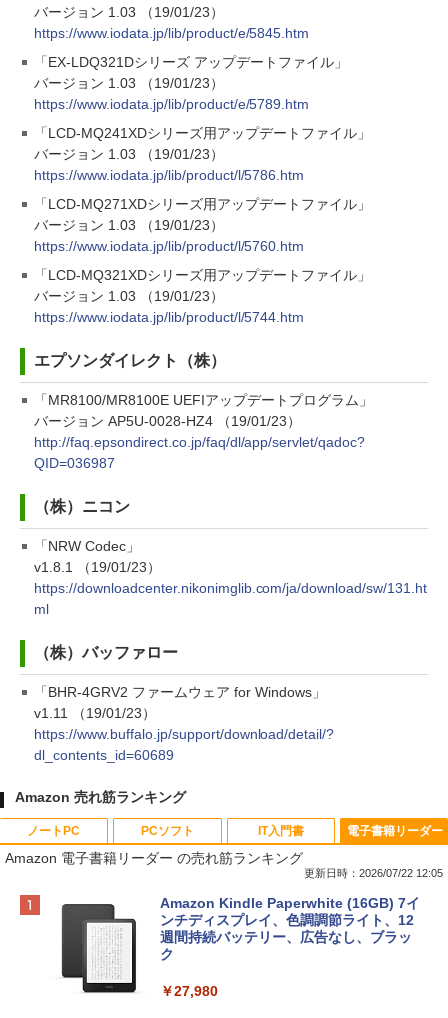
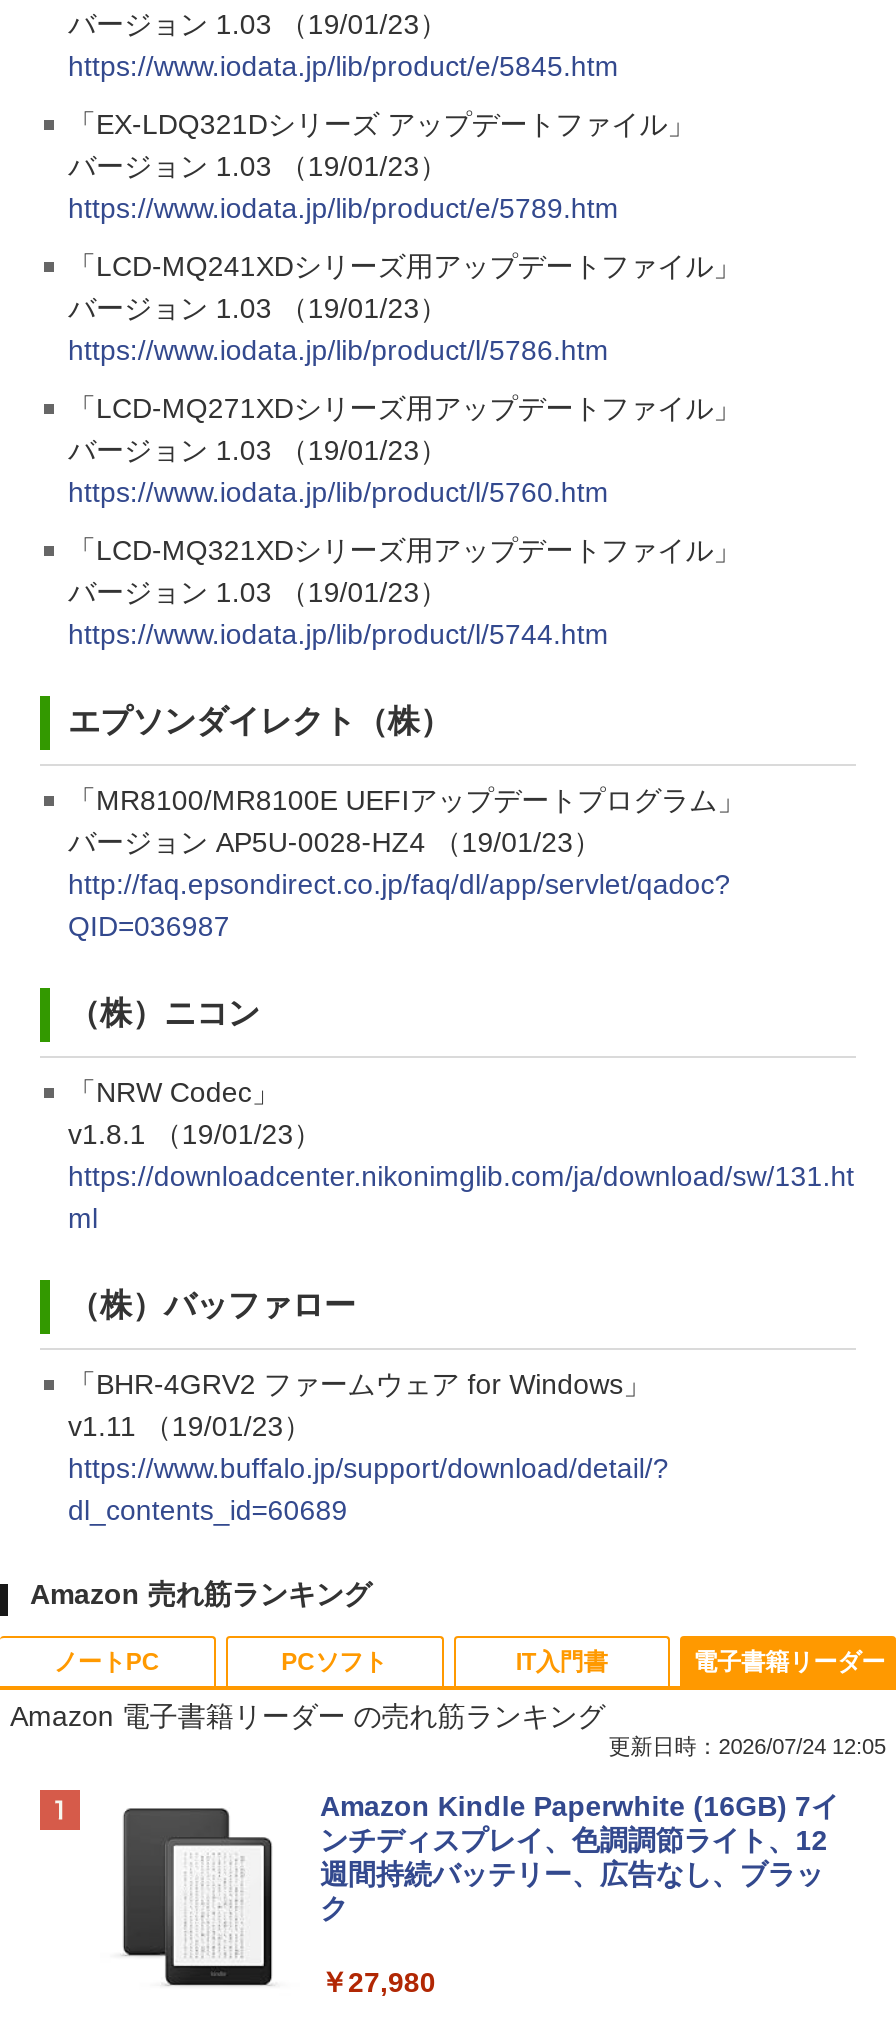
- 更新日時：2026/07/22 12:05
+ 更新日時：2026/07/24 12:05
